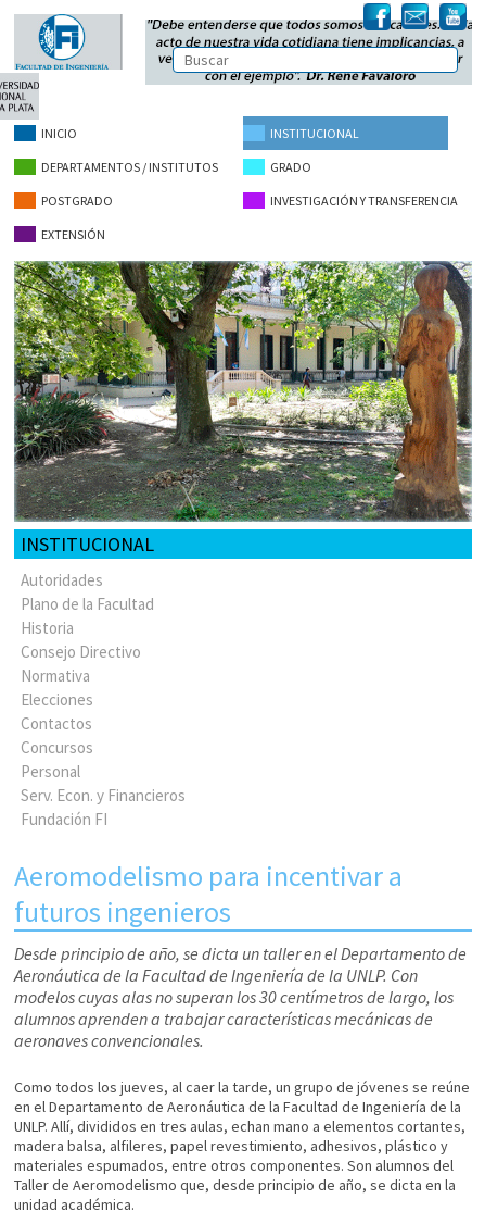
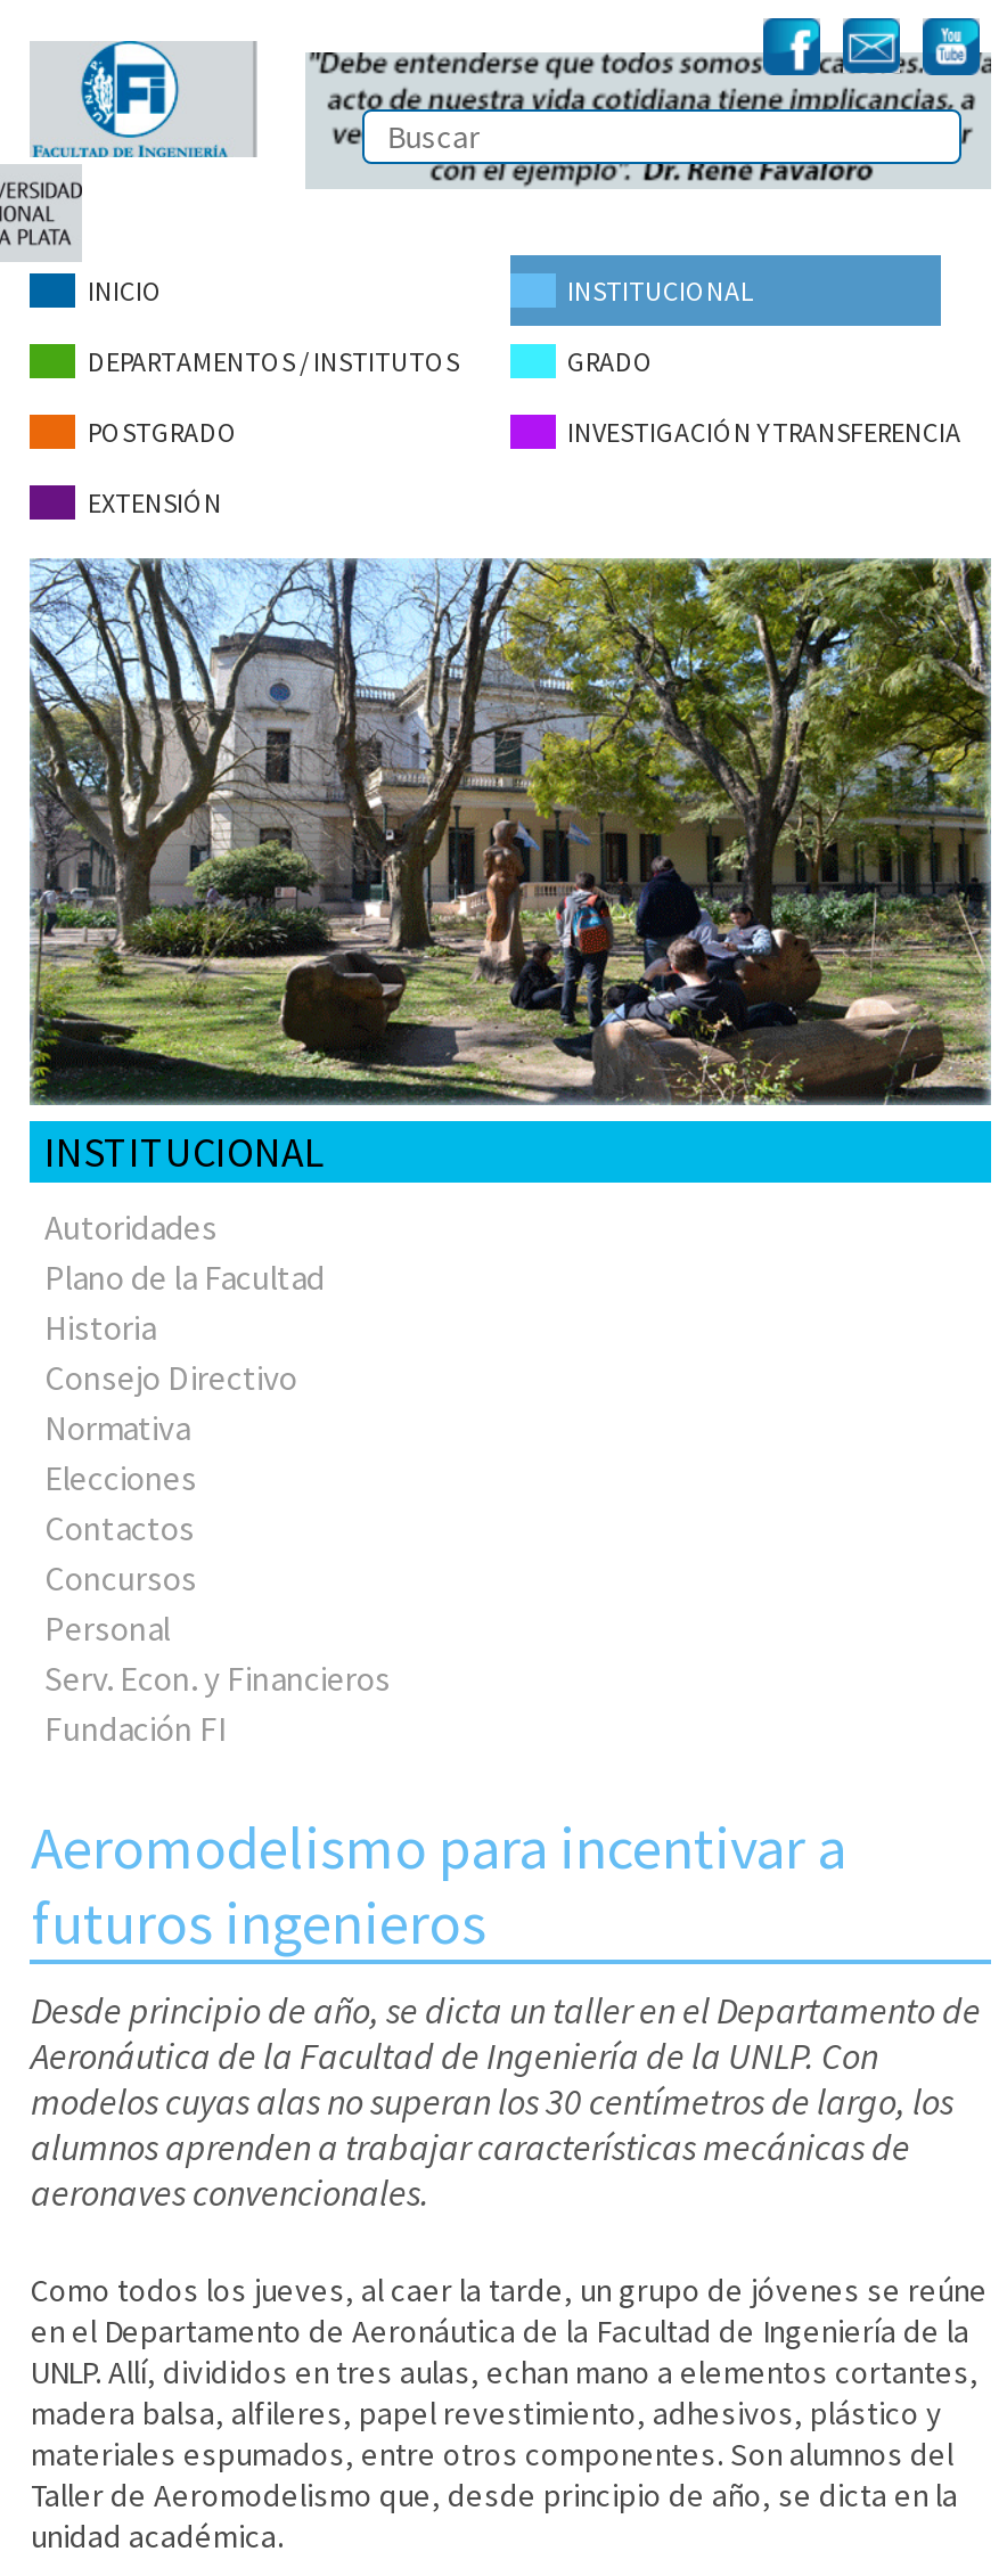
- [image]
+ [image]
